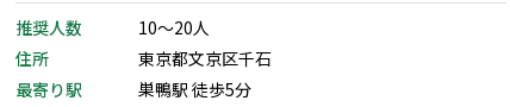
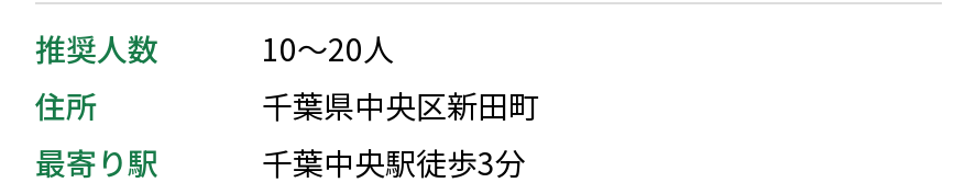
- 東京都文京区千石
+ 千葉県中央区新田町

- 巣鴨駅 徒歩5分
+ 千葉中央駅徒歩3分
